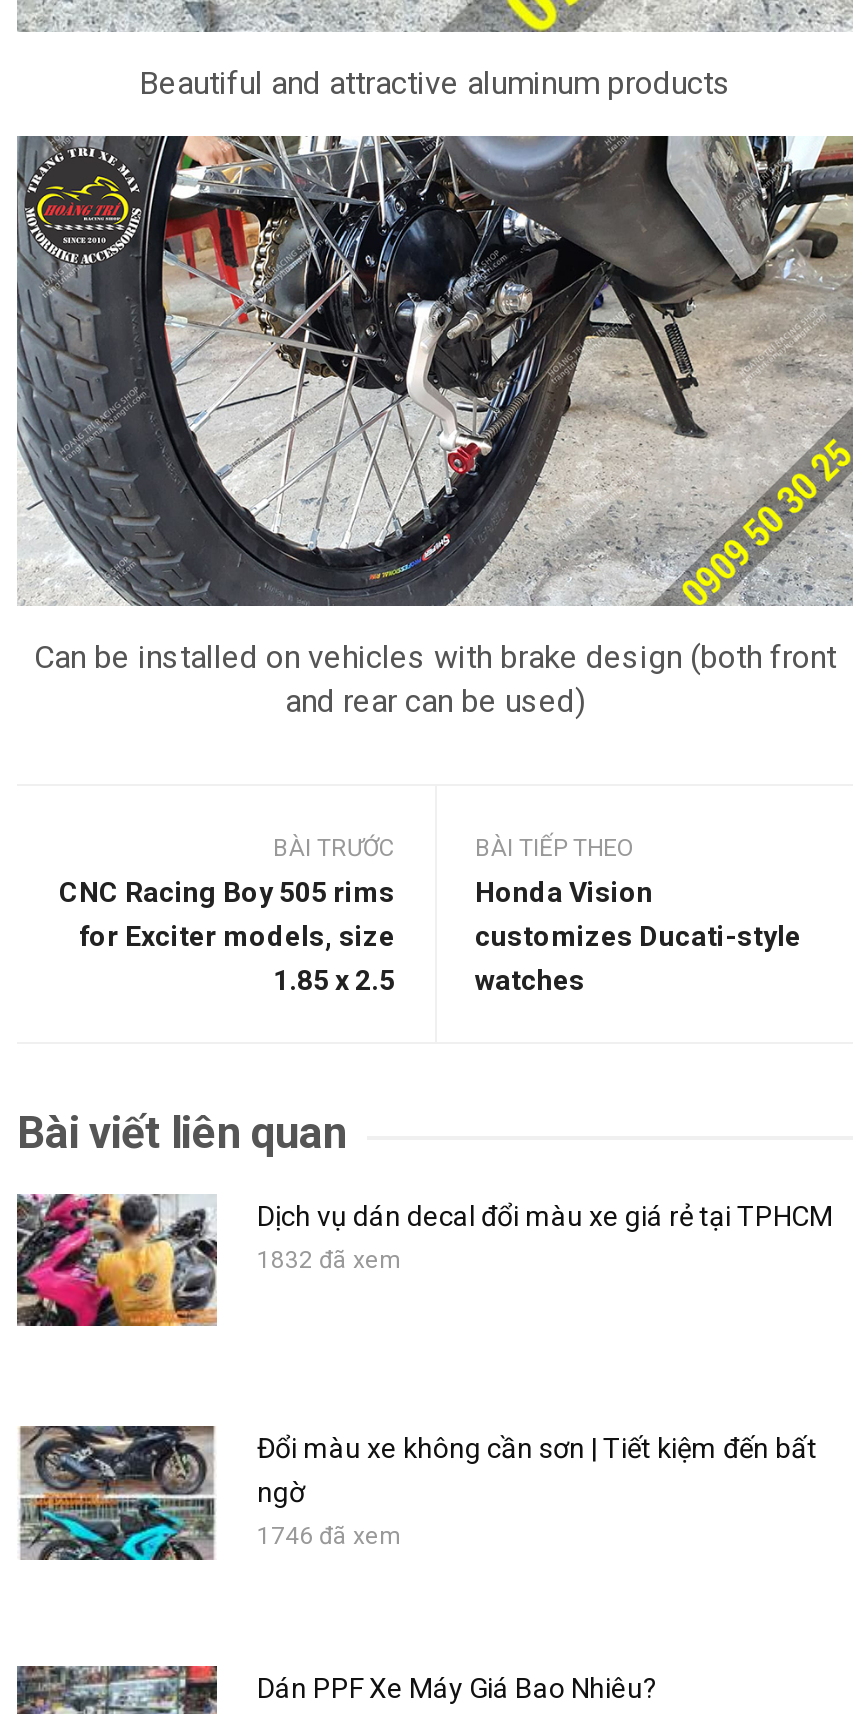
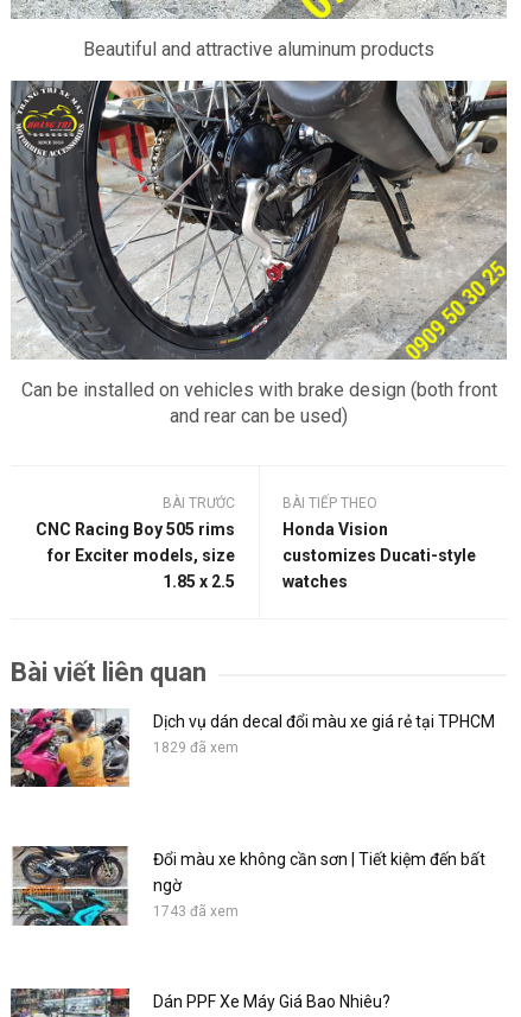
- 1832 đã xem
+ 1829 đã xem

- 1746 đã xem
+ 1743 đã xem
